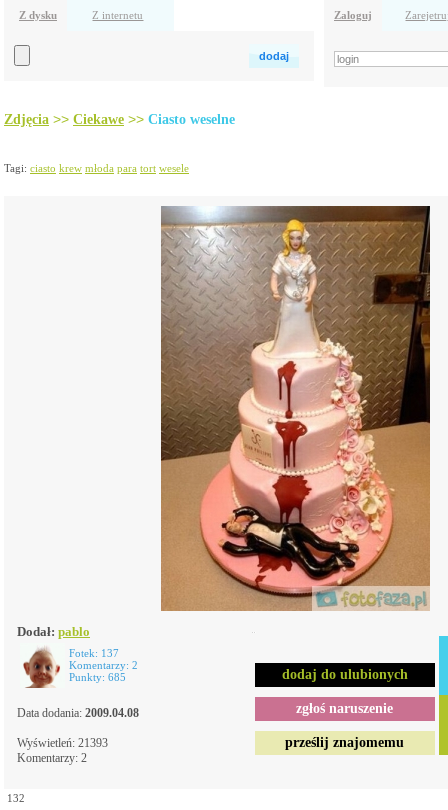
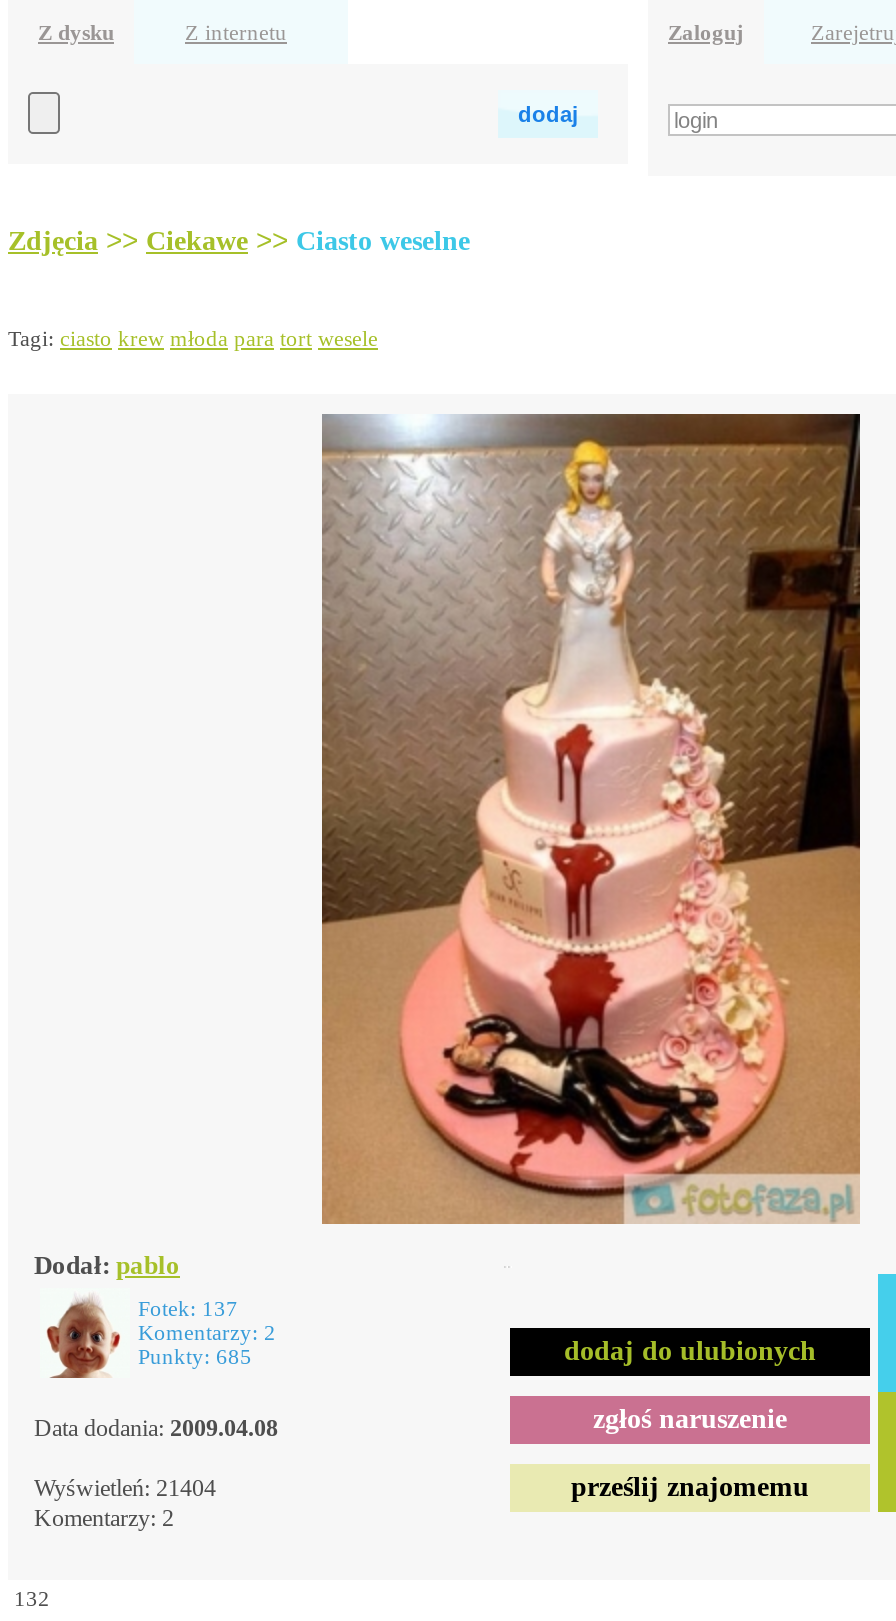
- Wyświetleń: 21393
+ Wyświetleń: 21404
